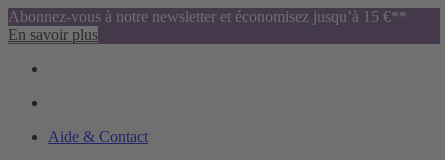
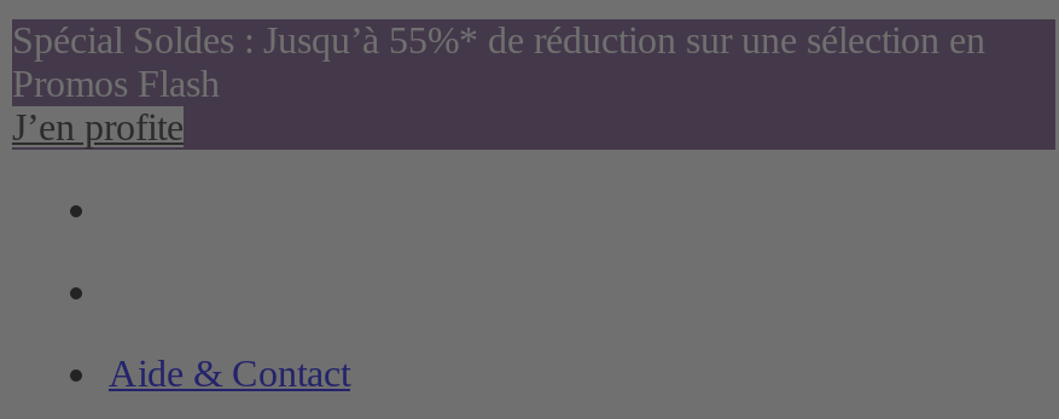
- Abonnez-vous à notre newsletter et économisez jusqu’à 15 €**
- En savoir plus
+ Spécial Soldes : Jusqu’à 55%* de réduction sur une sélection en
+ Promos Flash
+ J’en profite
